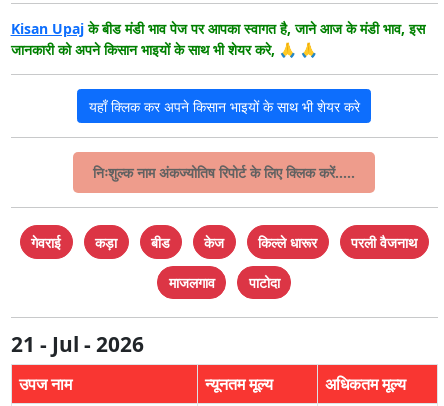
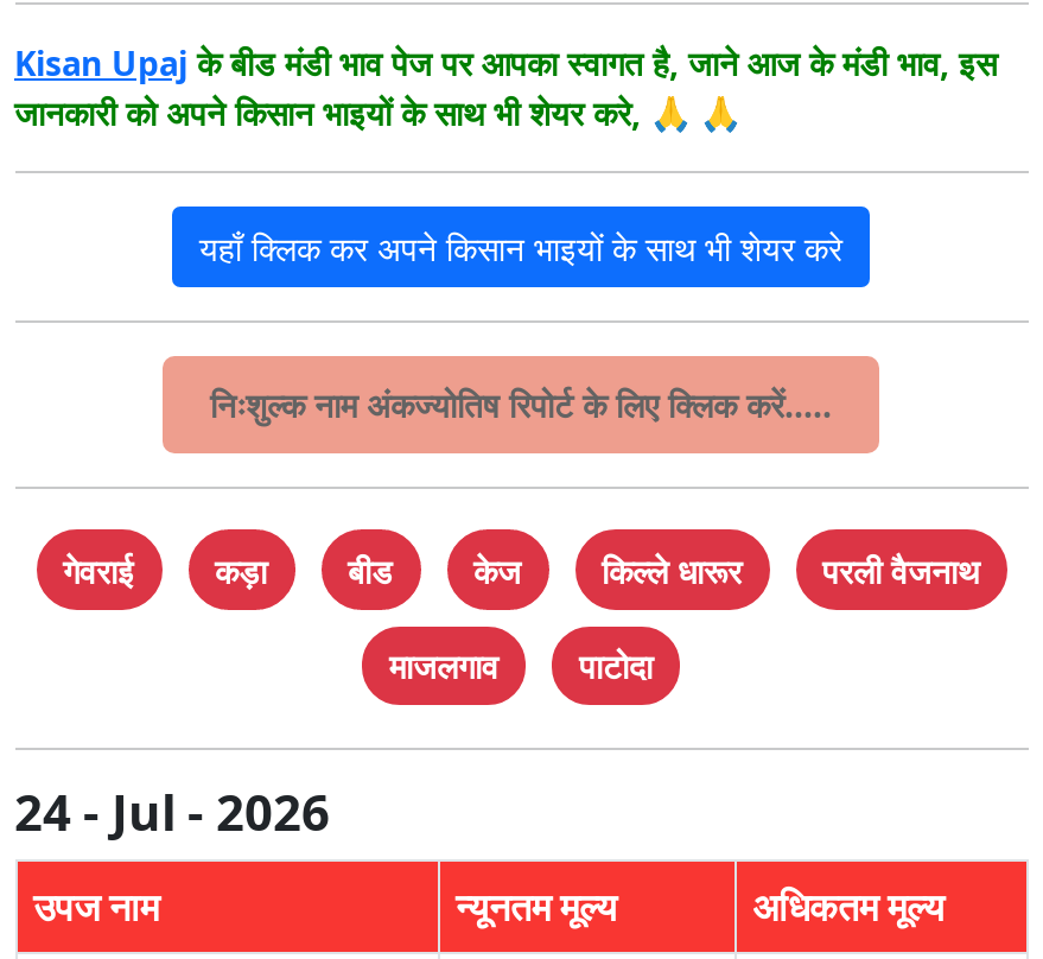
- 21 - Jul - 2026
+ 24 - Jul - 2026
